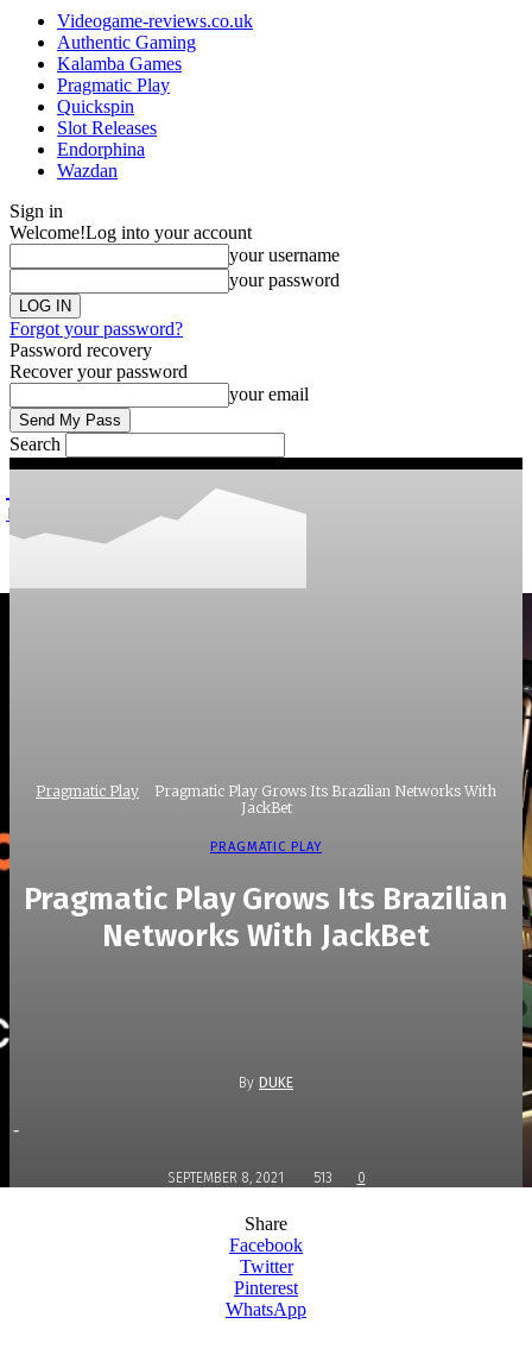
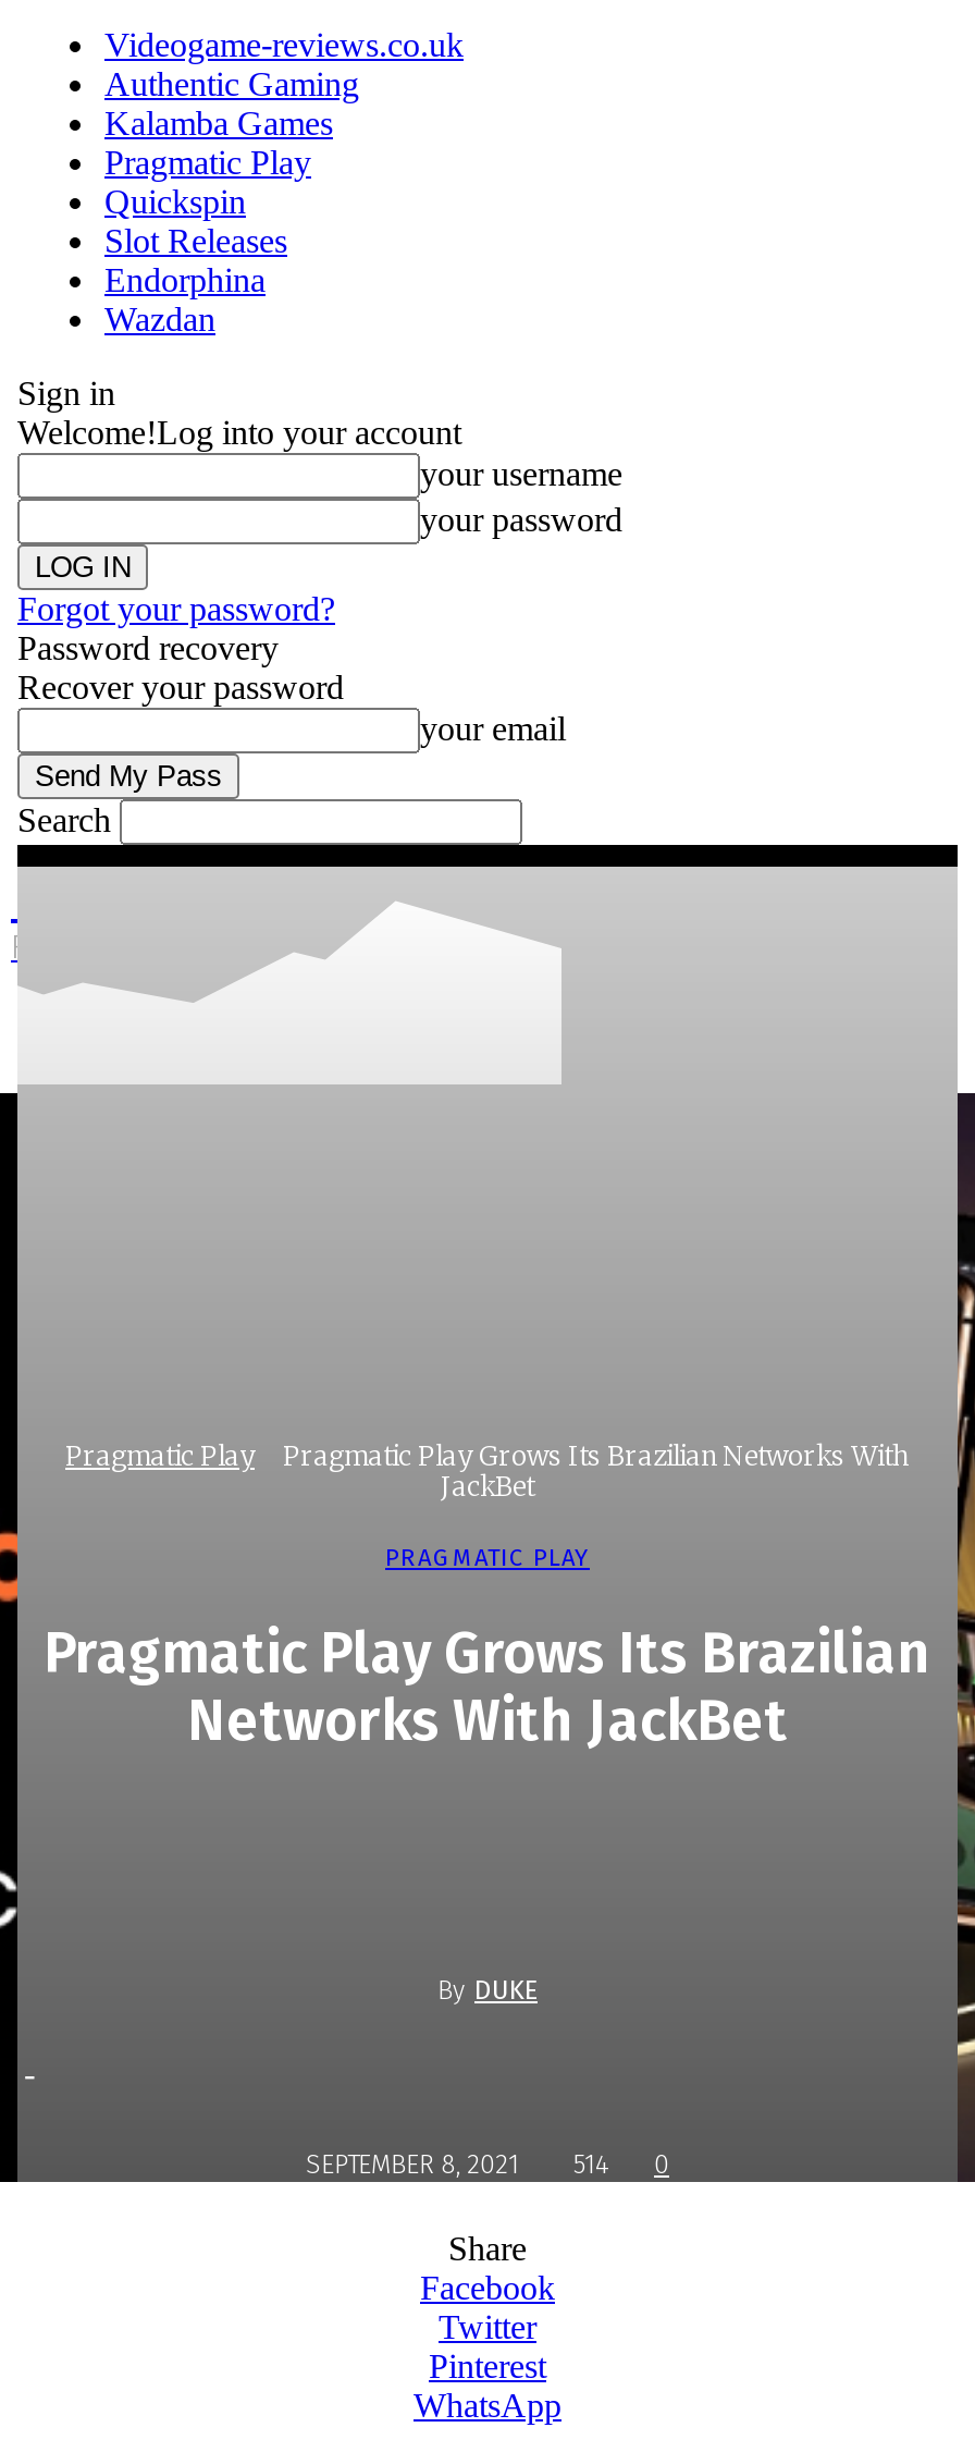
- 513
+ 514
